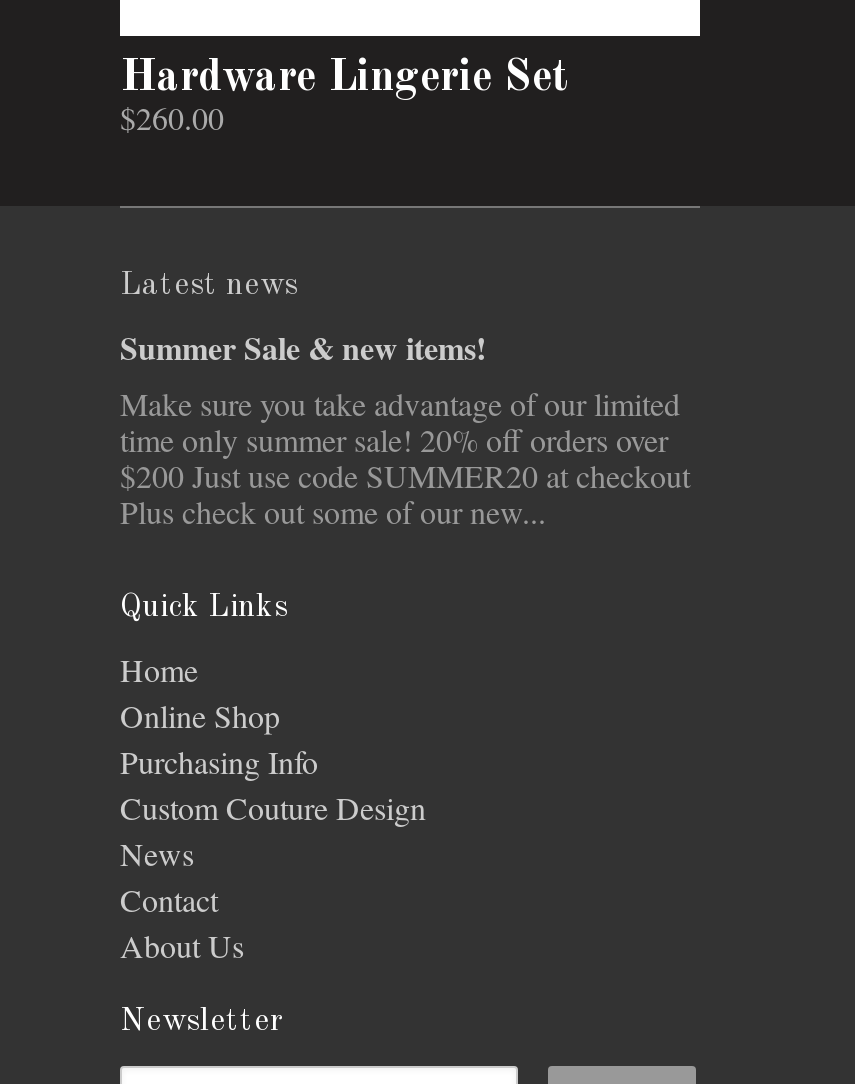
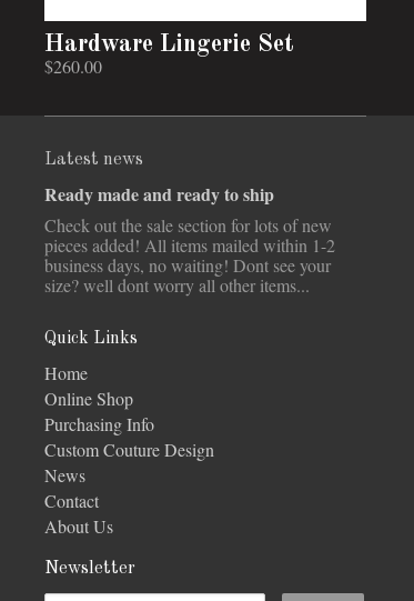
- Summer Sale & new items!
- Make sure you take advantage of our limited
- time only summer sale! 20% off orders over
- $200 Just use code SUMMER20 at checkout
- Plus check out some of our new...
+ Ready made and ready to ship
+ Check out the sale section for lots of new
+ pieces added! All items mailed within 1-2
+ business days, no waiting! Dont see your
+ size? well dont worry all other items...
